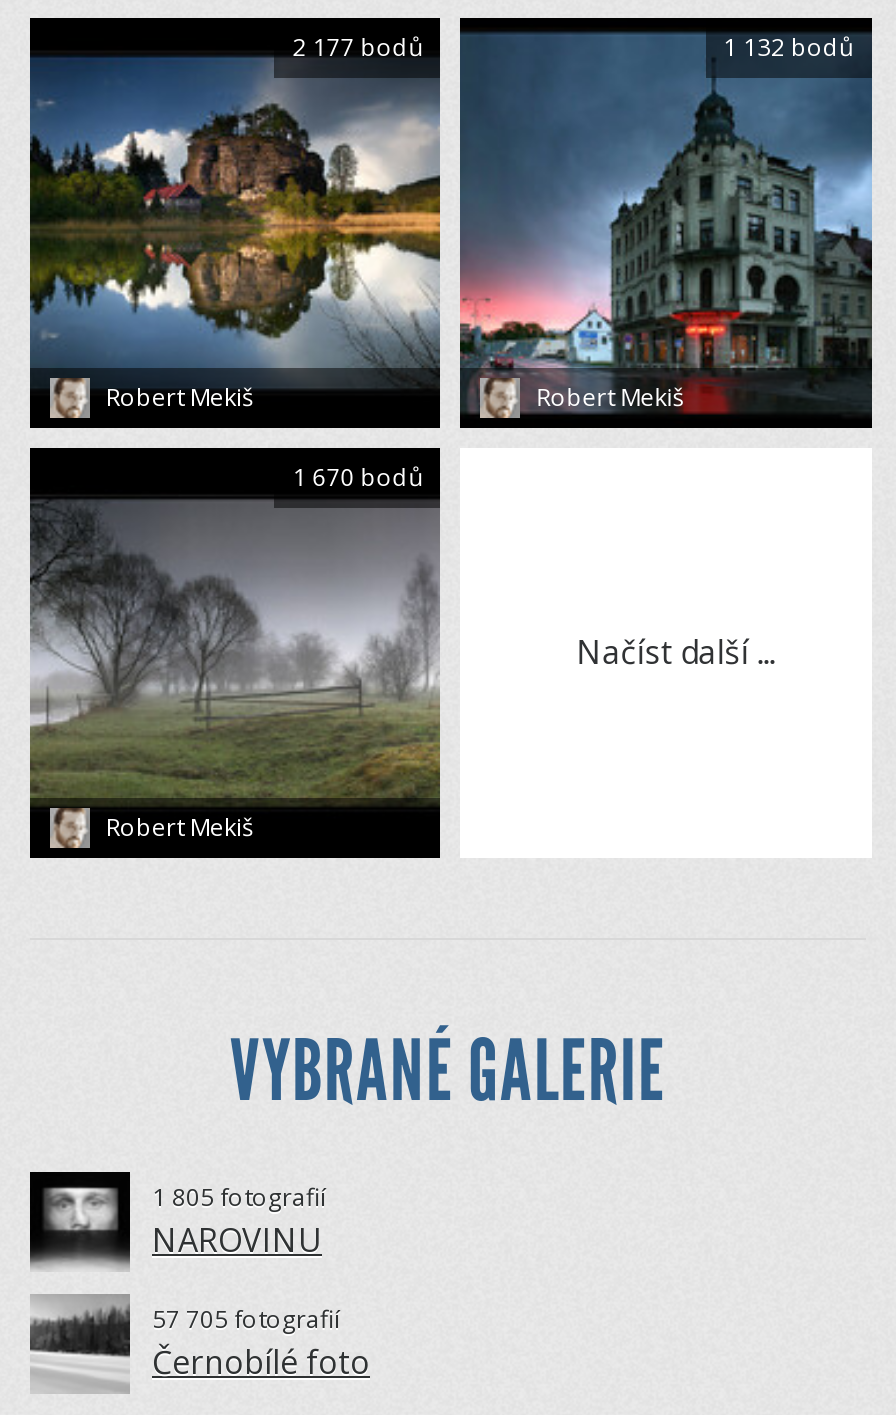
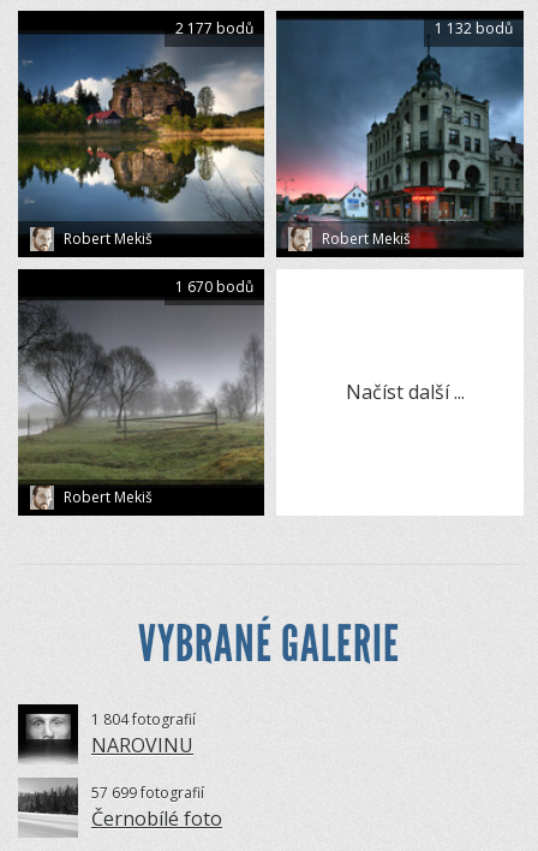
- 1 805 fotografií
+ 1 804 fotografií

- 57 705 fotografií
+ 57 699 fotografií
